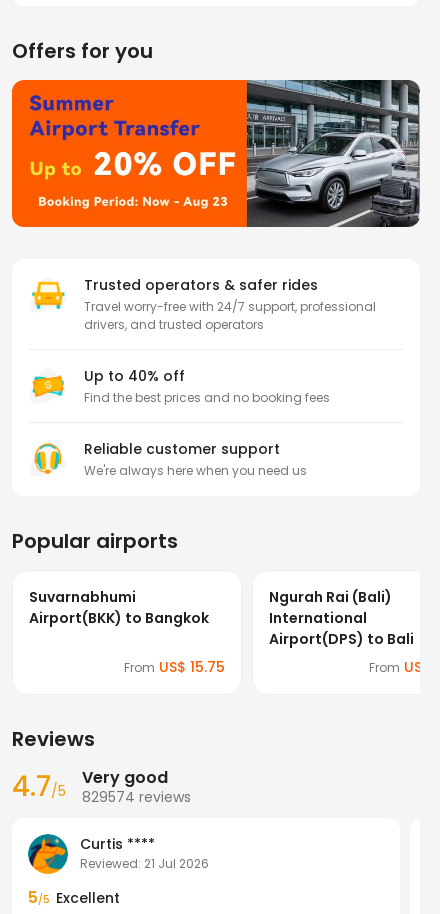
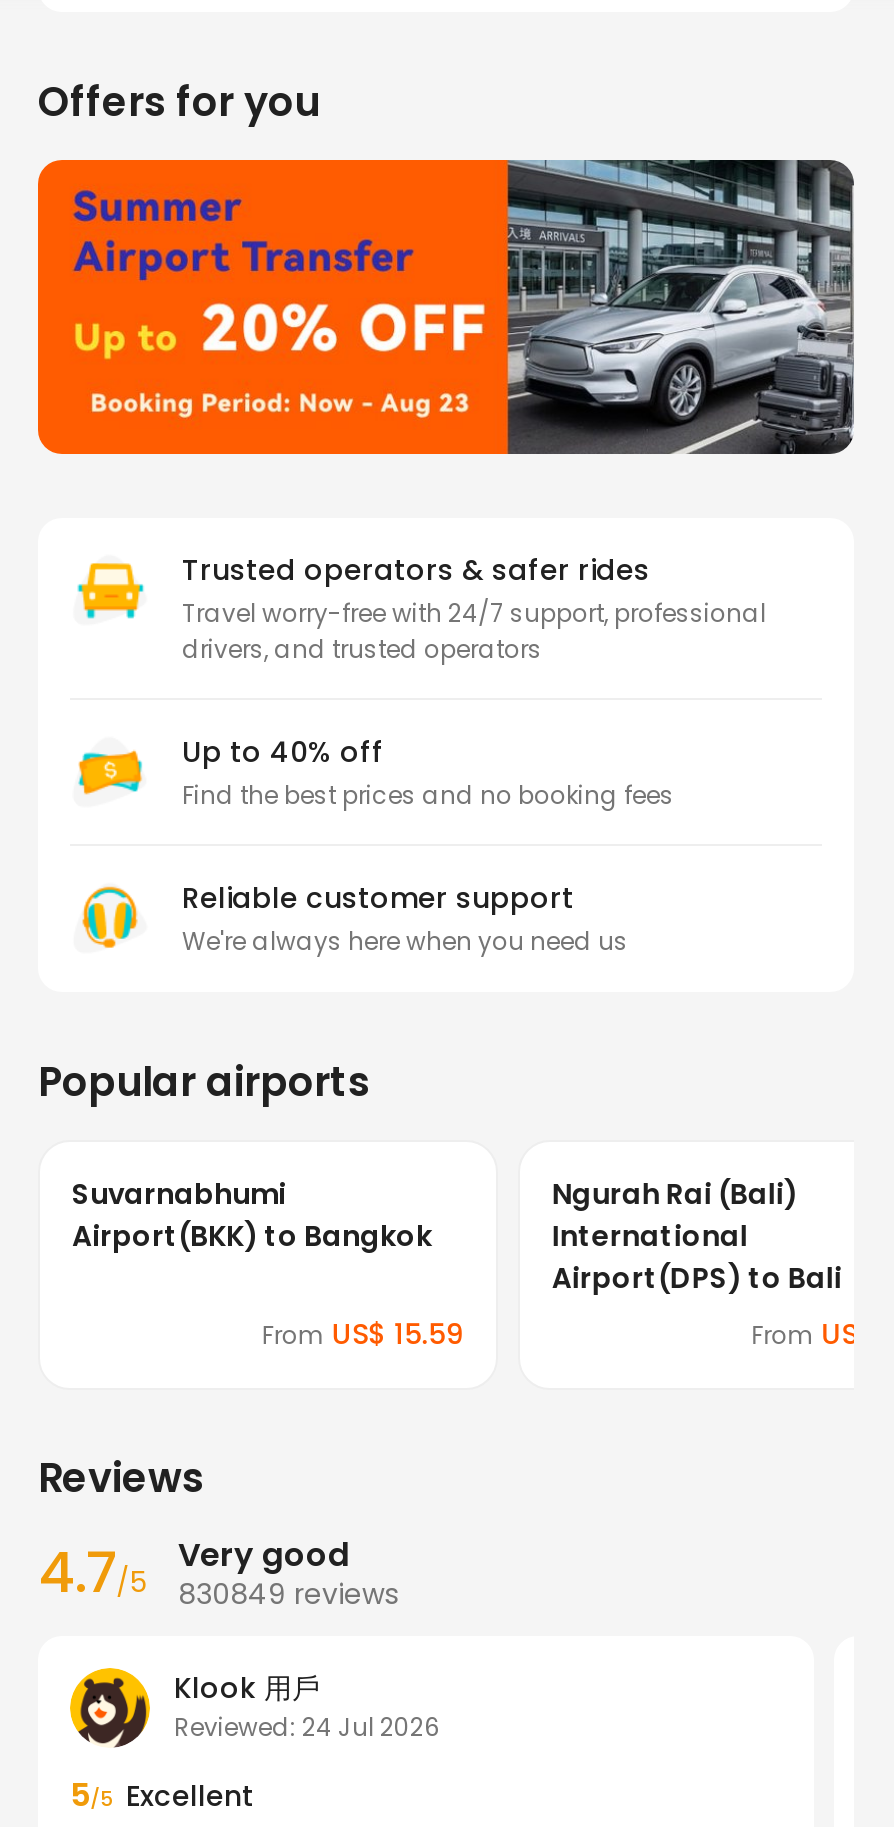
- From US$ 15.75
+ From US$ 15.59

- 829574 reviews
+ 830849 reviews

- [image]
- Curtis ****
- Reviewed: 21 Jul 2026
+ [image]
+ Klook 用戶
+ Reviewed: 24 Jul 2026
